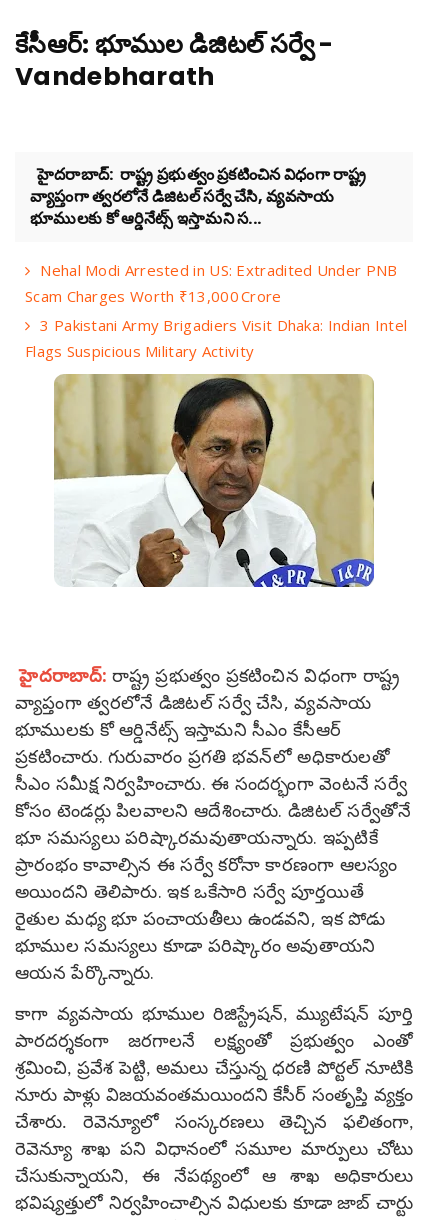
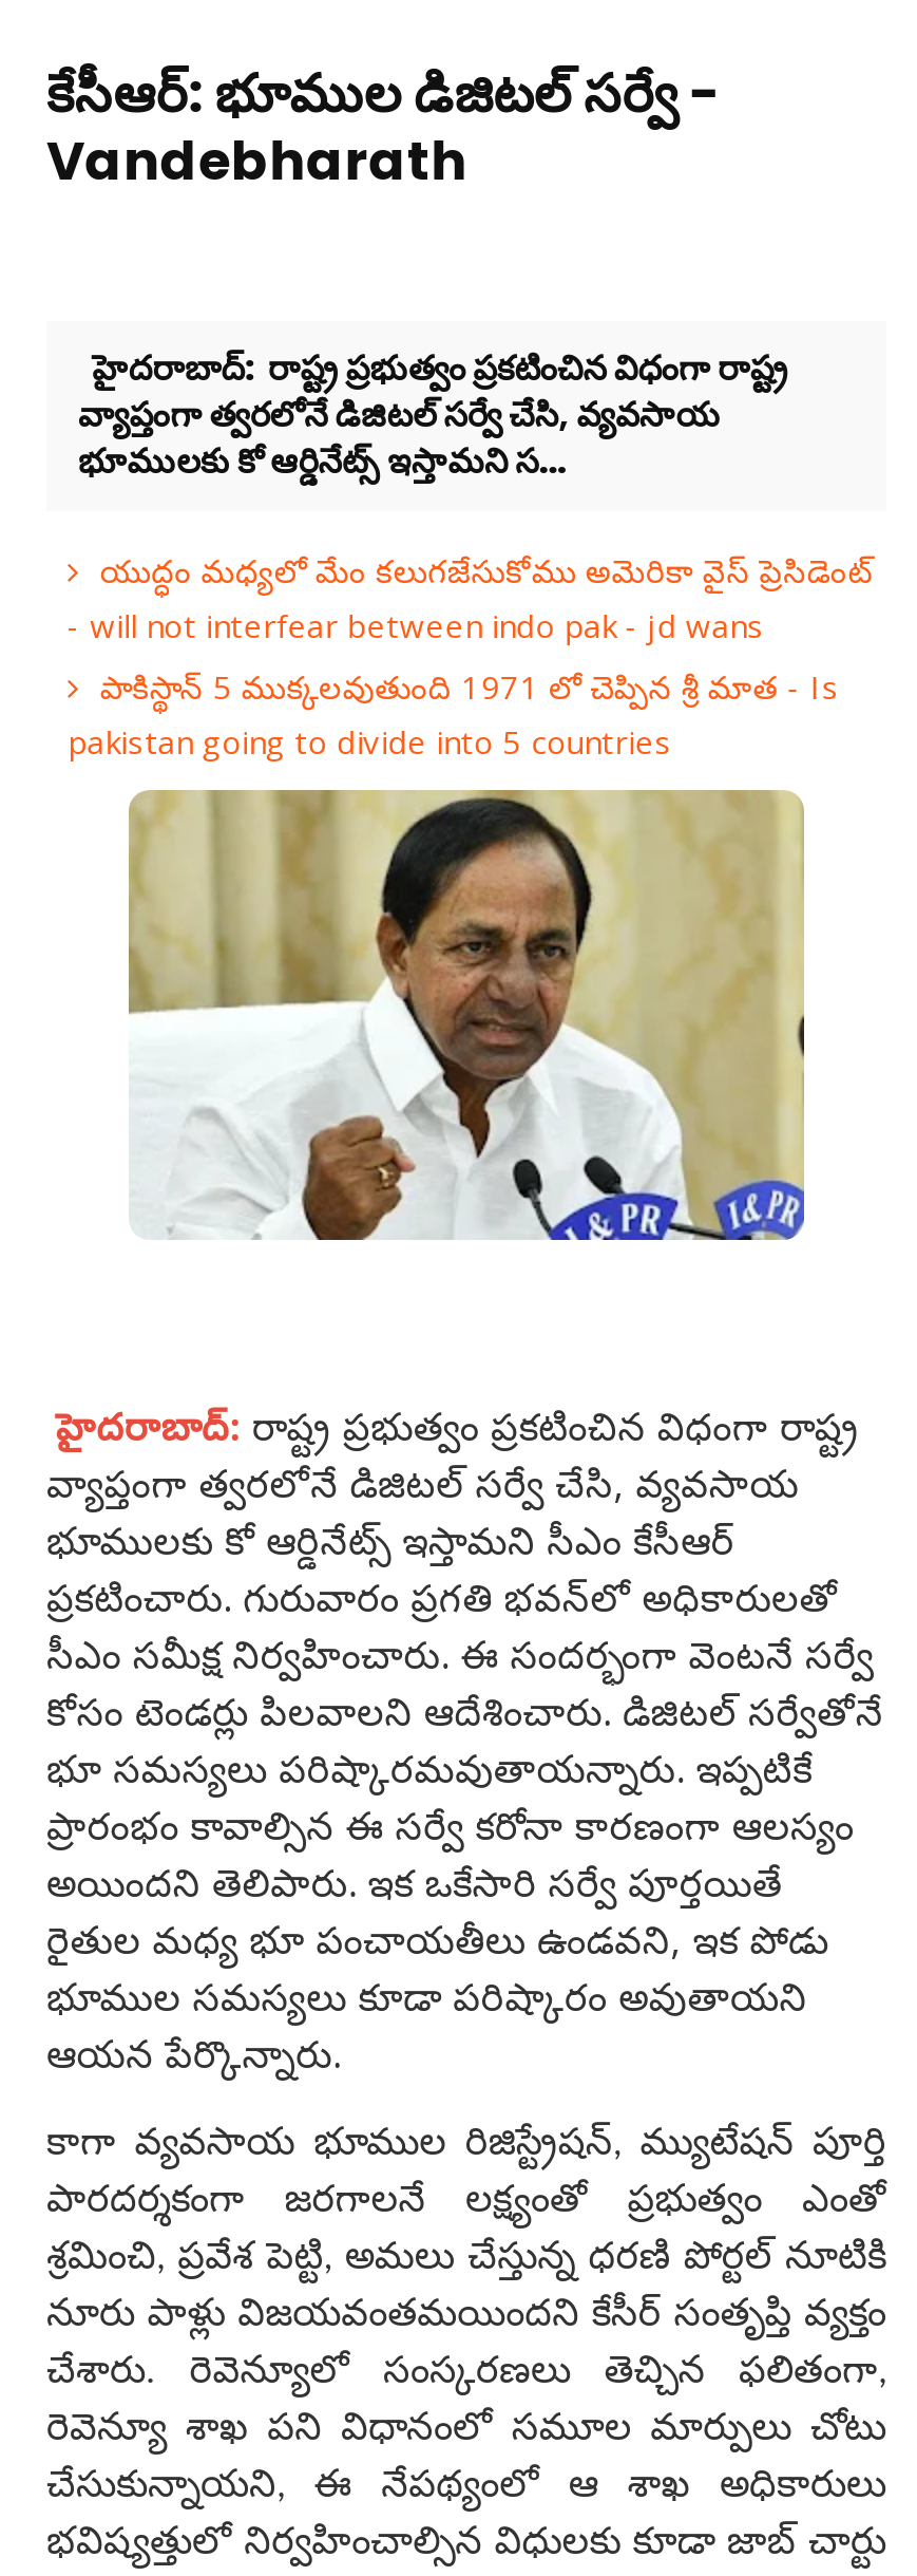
- Nehal Modi Arrested in US: Extradited Under PNB
- Scam Charges Worth ₹13,000 Crore
- 3 Pakistani Army Brigadiers Visit Dhaka: Indian Intel
- Flags Suspicious Military Activity
+ యుద్ధం మధ్యలో మేం కలుగజేసుకోము అమెరికా వైస్ ప్రెసిడెంట్
+ - will not interfear between indo pak - jd wans
+ పాకిస్థాన్ 5 ముక్కలవుతుంది 1971 లో చెప్పిన శ్రీ మాత - Is
+ pakistan going to divide into 5 countries
